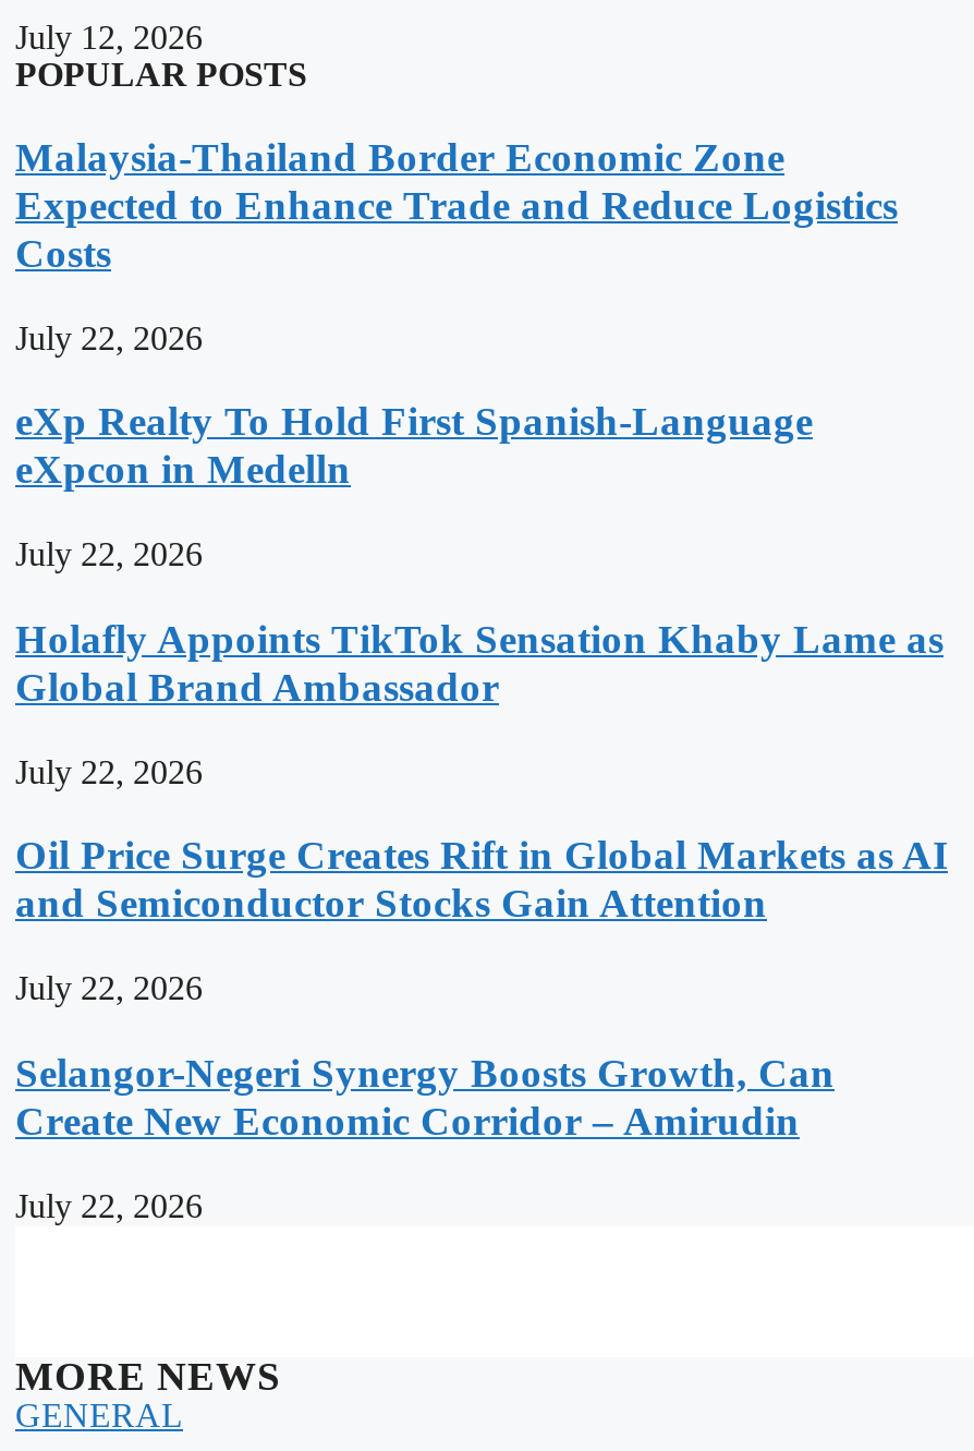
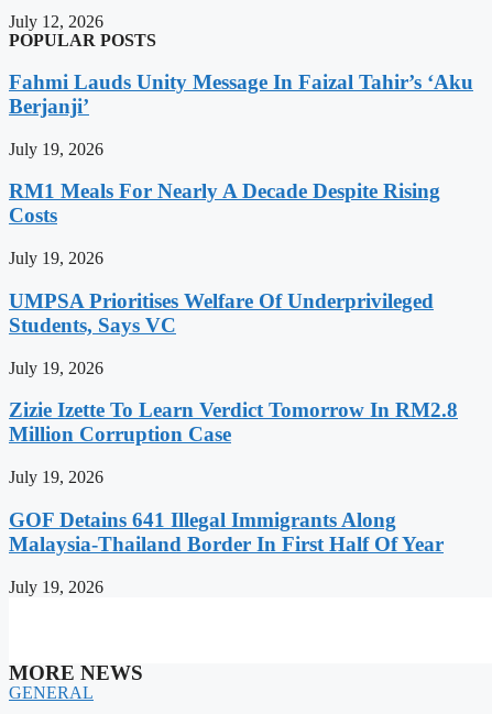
- Malaysia-Thailand Border Economic Zone
- Expected to Enhance Trade and Reduce Logistics
+ Fahmi Lauds Unity Message In Faizal Tahir’s ‘Aku
+ Berjanji’
+ July 19, 2026
+ RM1 Meals For Nearly A Decade Despite Rising

moved down: Costs

- July 22, 2026
- eXp Realty To Hold First Spanish-Language
- eXpcon in Medelln
- July 22, 2026
- Holafly Appoints TikTok Sensation Khaby Lame as
- Global Brand Ambassador
- July 22, 2026
- Oil Price Surge Creates Rift in Global Markets as AI
- and Semiconductor Stocks Gain Attention
- July 22, 2026
- Selangor-Negeri Synergy Boosts Growth, Can
- Create New Economic Corridor – Amirudin
- July 22, 2026
+ July 19, 2026
+ UMPSA Prioritises Welfare Of Underprivileged
+ Students, Says VC
+ July 19, 2026
+ Zizie Izette To Learn Verdict Tomorrow In RM2.8
+ Million Corruption Case
+ July 19, 2026
+ GOF Detains 641 Illegal Immigrants Along
+ Malaysia-Thailand Border In First Half Of Year
+ July 19, 2026
